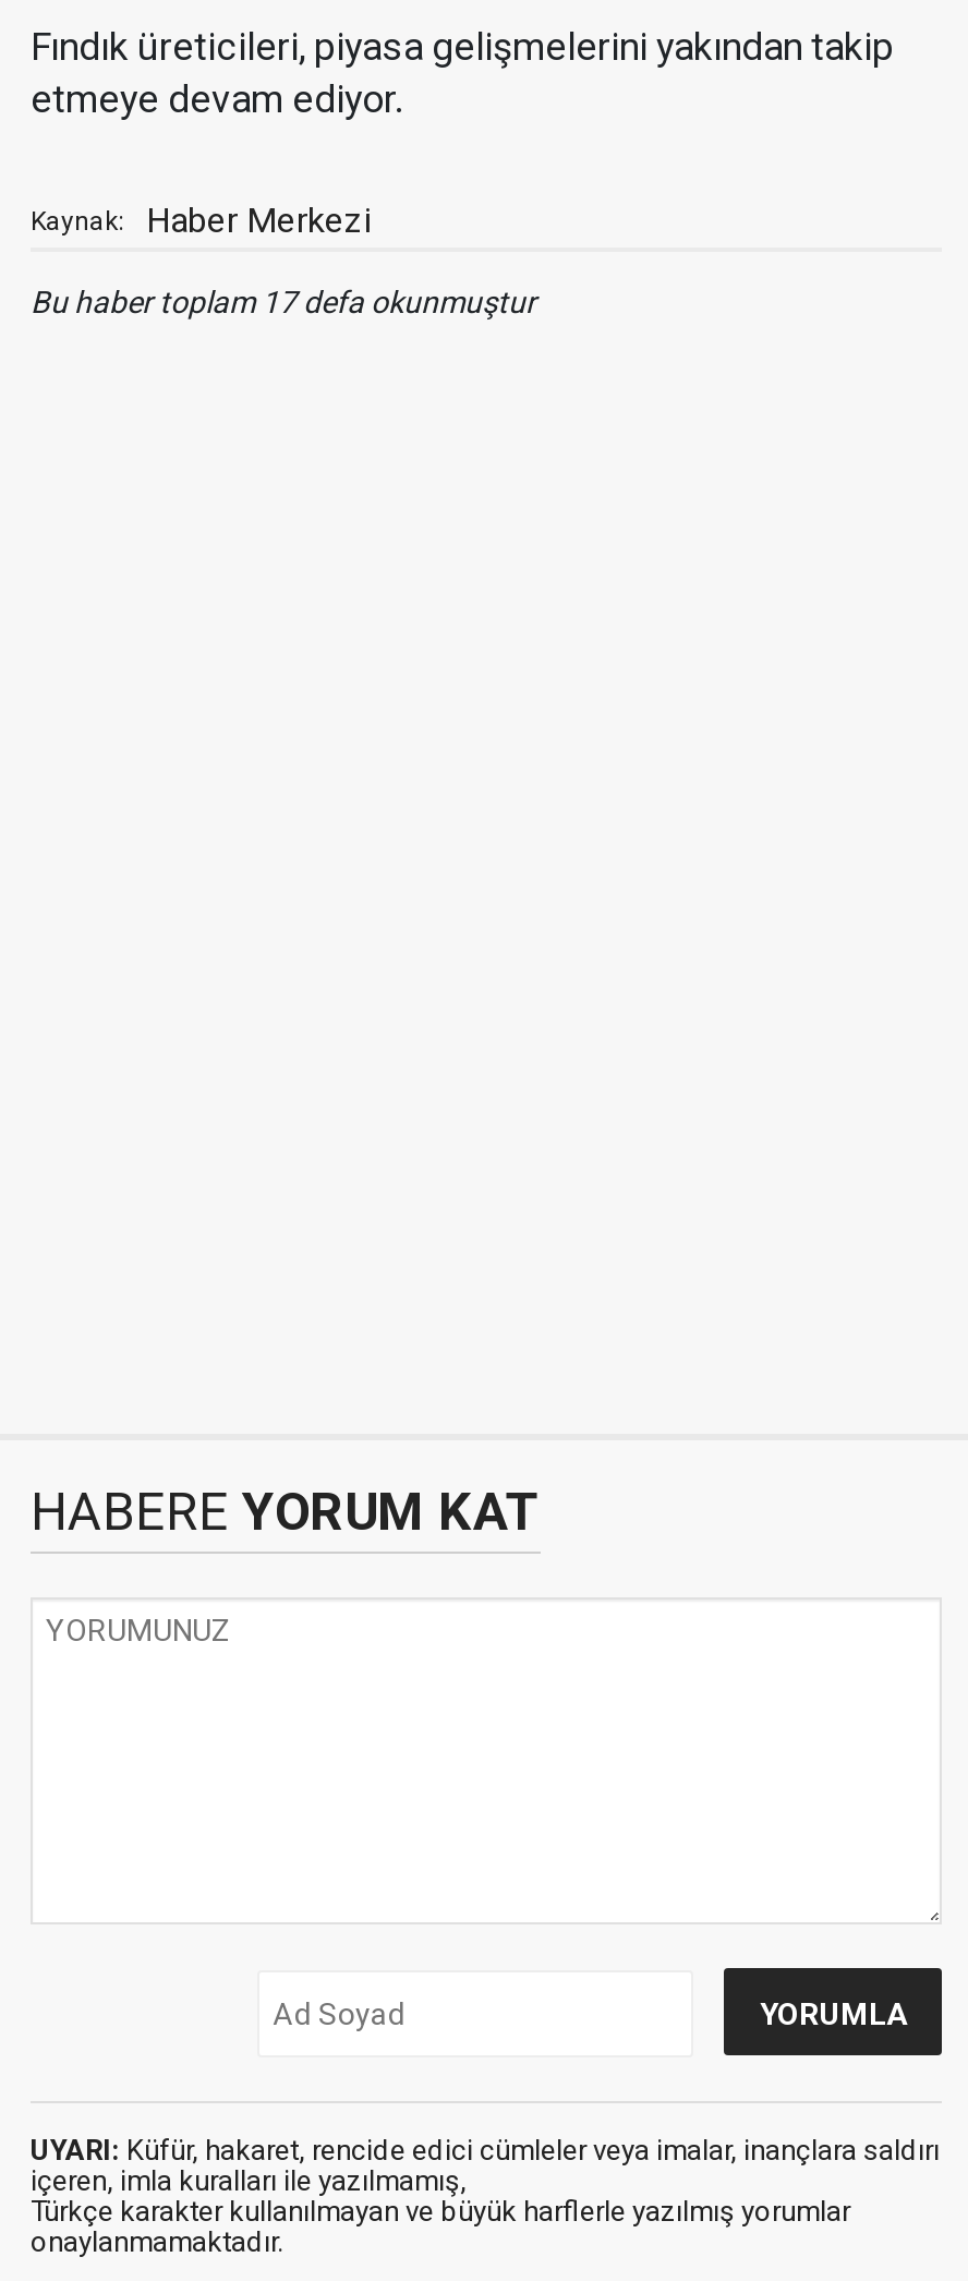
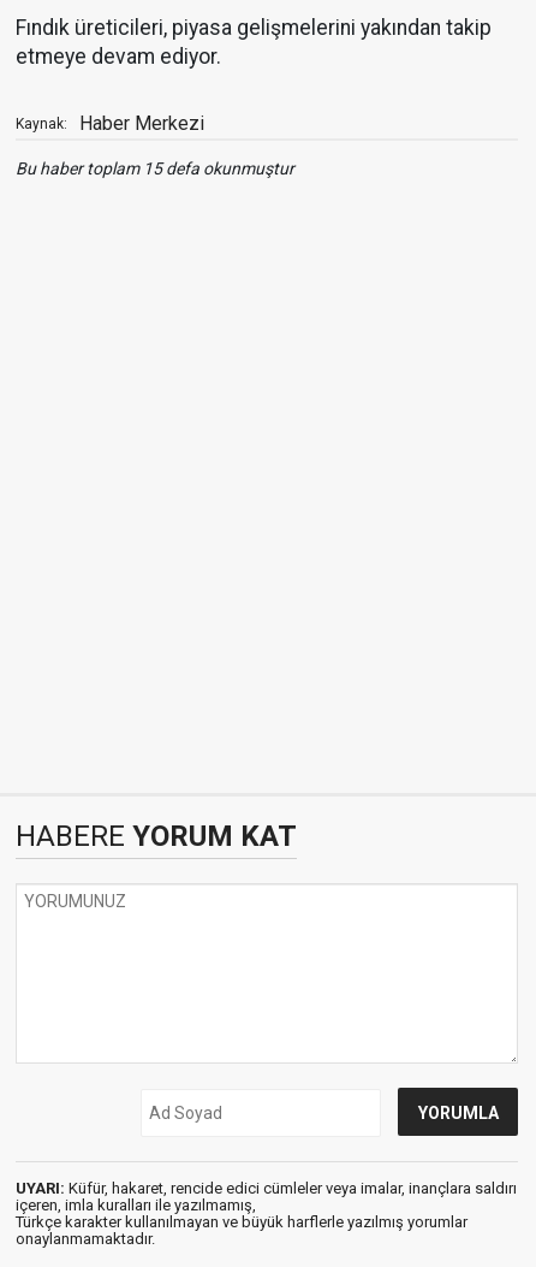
- Bu haber toplam 17 defa okunmuştur
+ Bu haber toplam 15 defa okunmuştur
